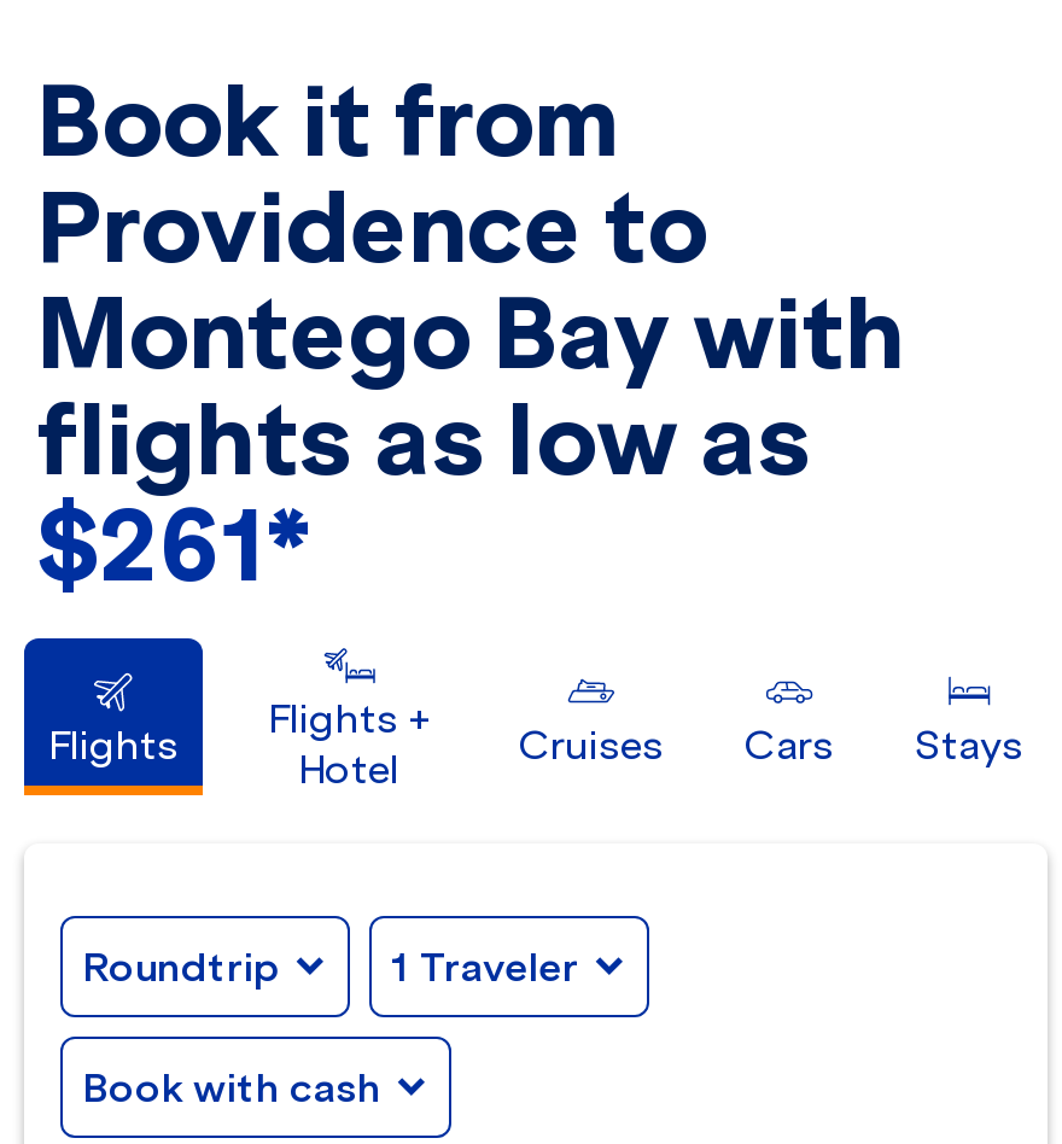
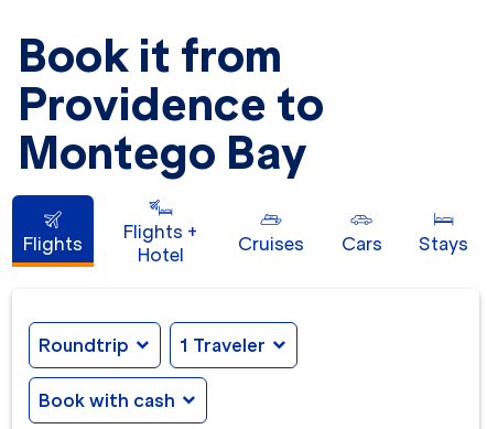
- Montego Bay with
- flights as low as
- $261*
+ Montego Bay
